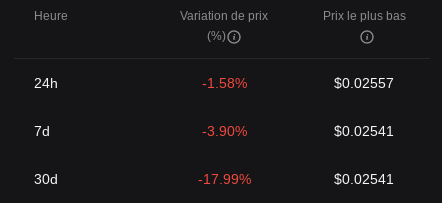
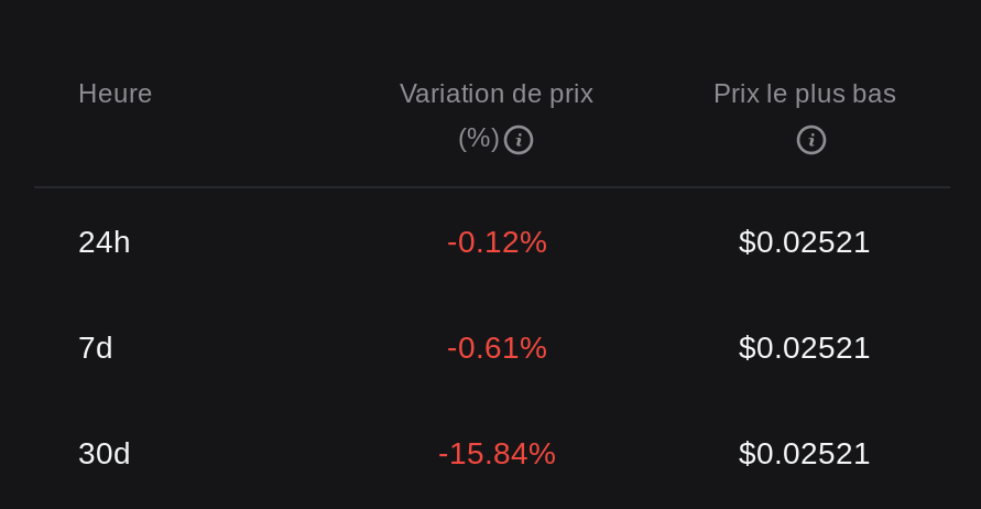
- -1.58%
+ -0.12%

- $0.02557
+ $0.02521

- -3.90%
+ -0.61%

- $0.02541
+ $0.02521

- -17.99%
+ -15.84%

- $0.02541
+ $0.02521
